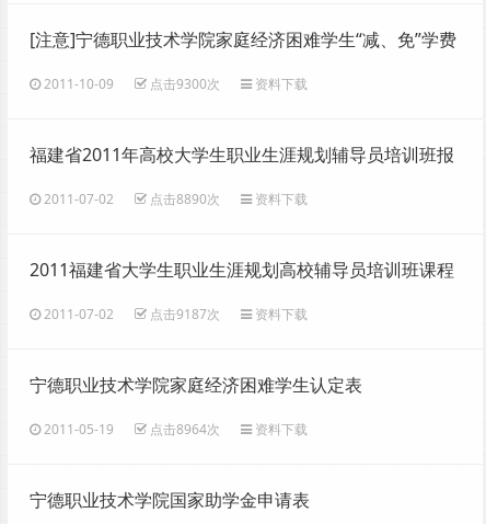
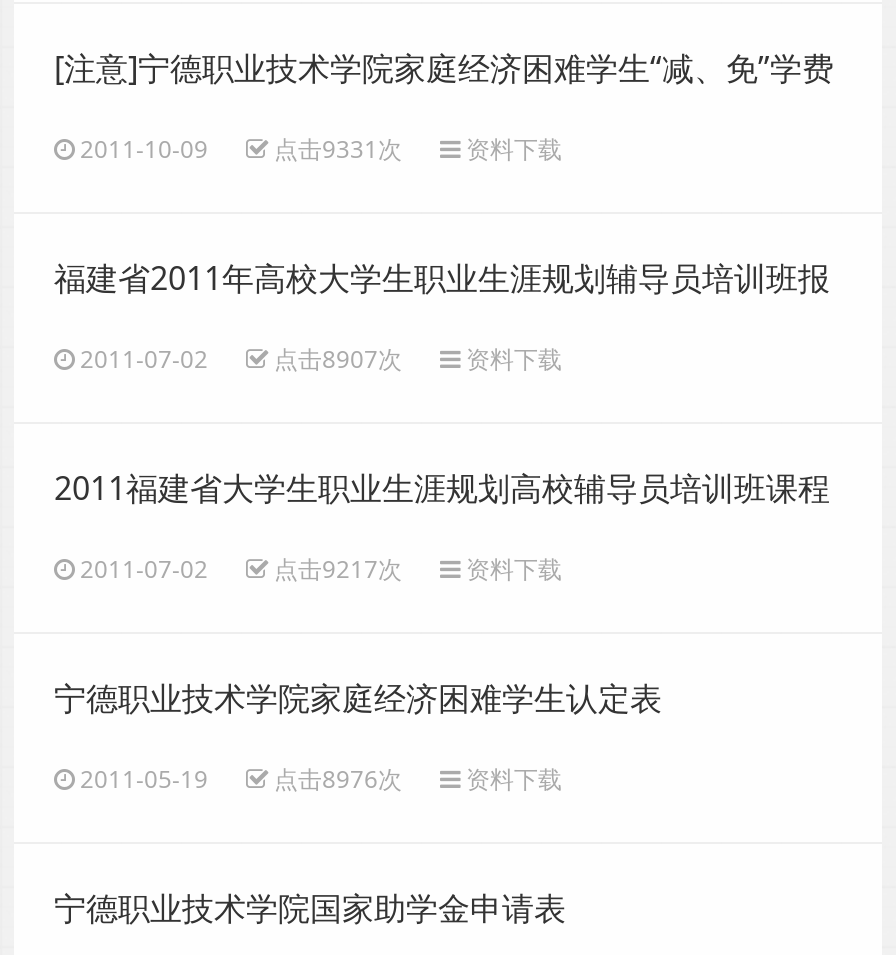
- 2011-10-09 点击9300次 资料下载
+ 2011-10-09 点击9331次 资料下载

- 2011-07-02 点击8890次 资料下载
+ 2011-07-02 点击8907次 资料下载

- 2011-07-02 点击9187次 资料下载
+ 2011-07-02 点击9217次 资料下载

- 2011-05-19 点击8964次 资料下载
+ 2011-05-19 点击8976次 资料下载
